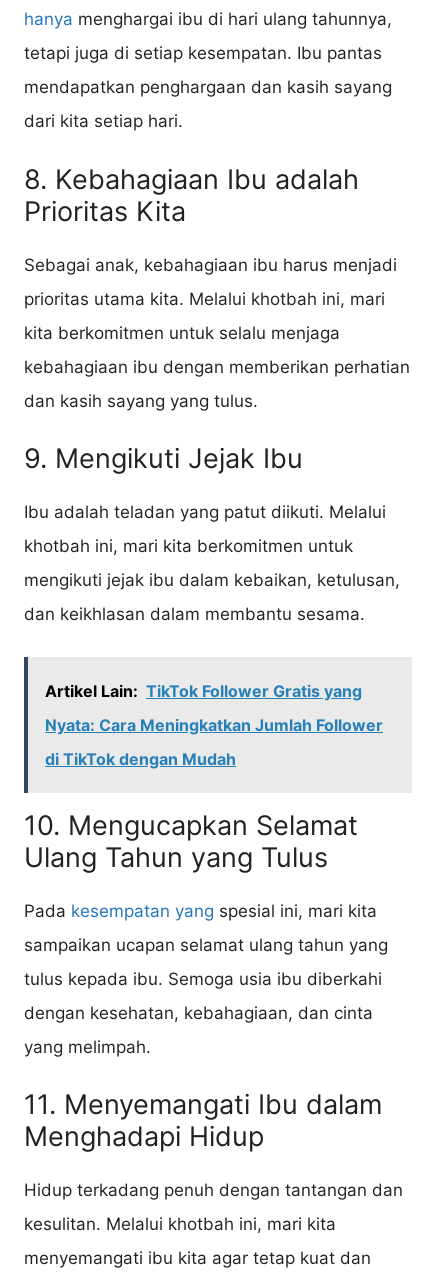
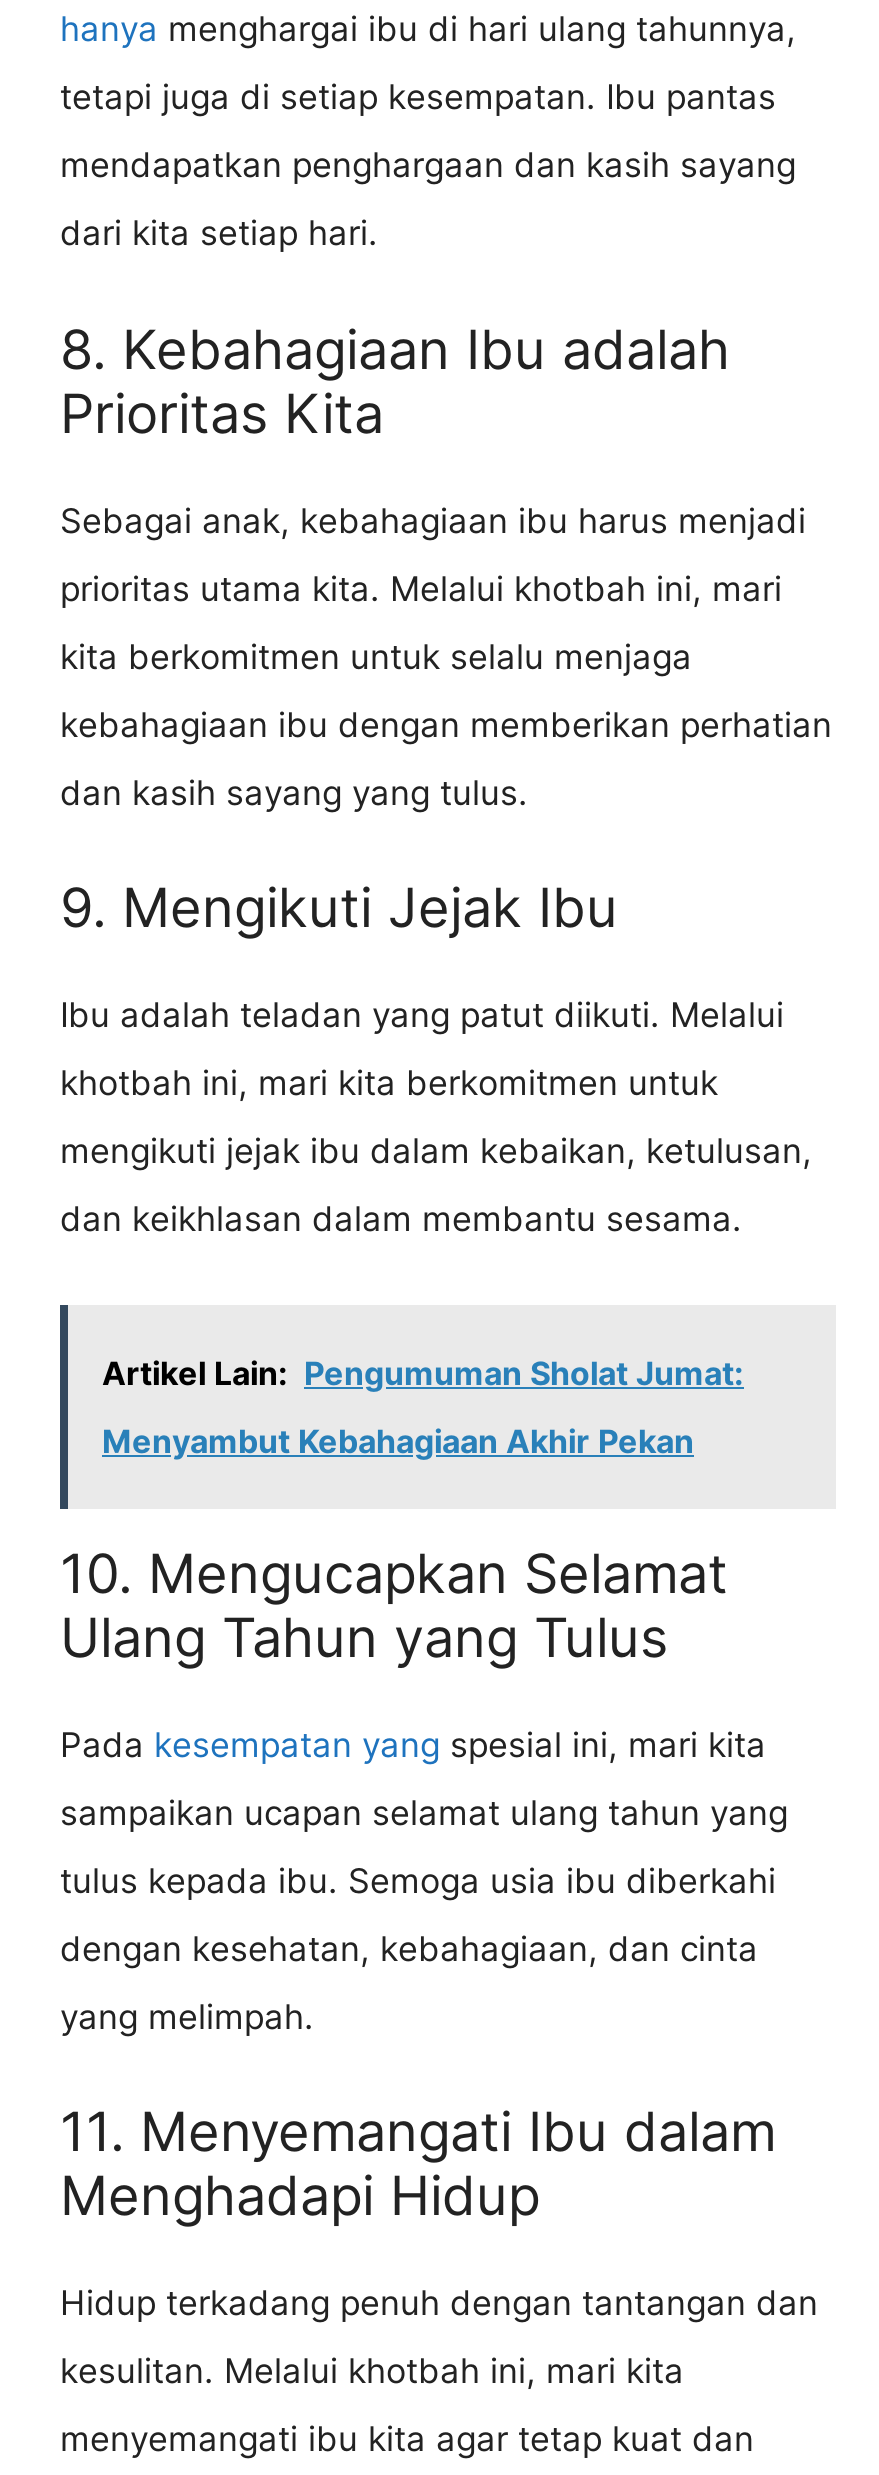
- Artikel Lain: TikTok Follower Gratis yang
- Nyata: Cara Meningkatkan Jumlah Follower
- di TikTok dengan Mudah
+ Artikel Lain: Pengumuman Sholat Jumat:
+ Menyambut Kebahagiaan Akhir Pekan
